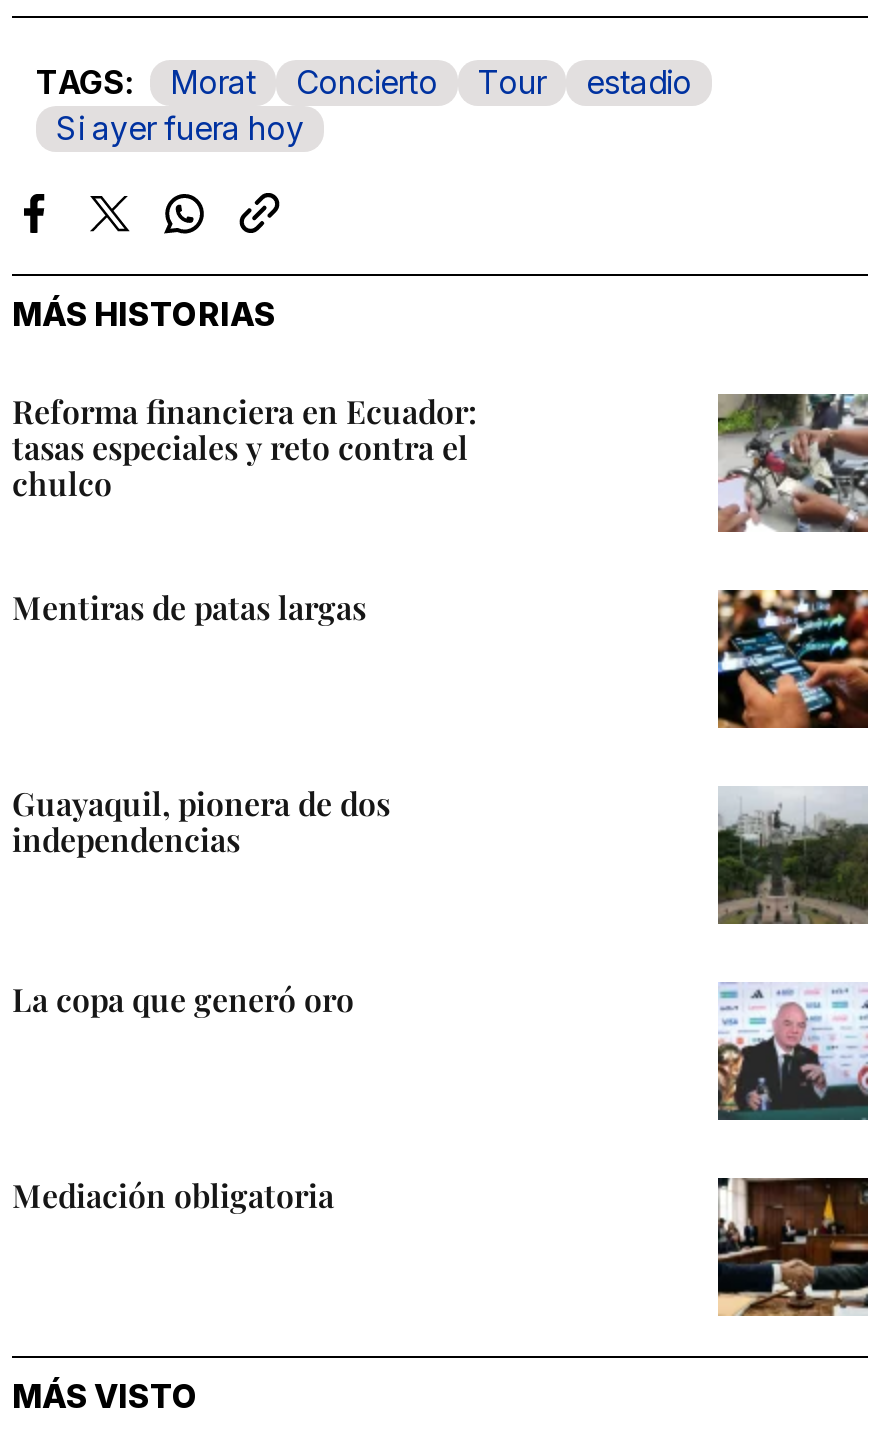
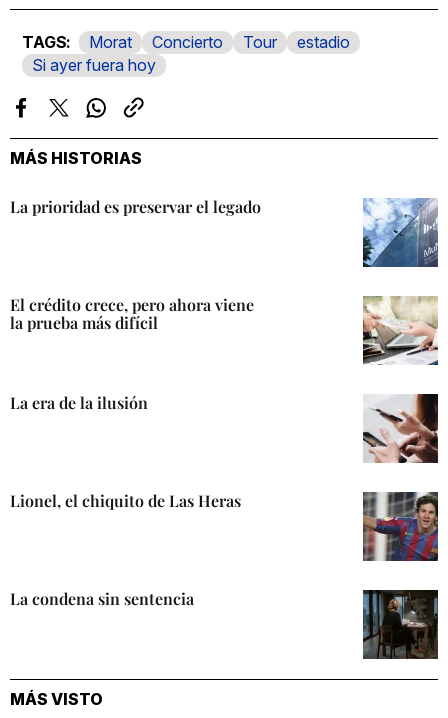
- Reforma financiera en Ecuador:
- tasas especiales y reto contra el
- chulco
+ La prioridad es preservar el legado

- [image]
+ [image]

- Mentiras de patas largas
+ El crédito crece, pero ahora viene
+ la prueba más difícil

- [image]
+ [image]

- Guayaquil, pionera de dos
- independencias
+ La era de la ilusión

- [image]
+ [image]

- La copa que generó oro
+ Lionel, el chiquito de Las Heras

- [image]
+ [image]

- Mediación obligatoria
+ La condena sin sentencia

- [image]
+ [image]
